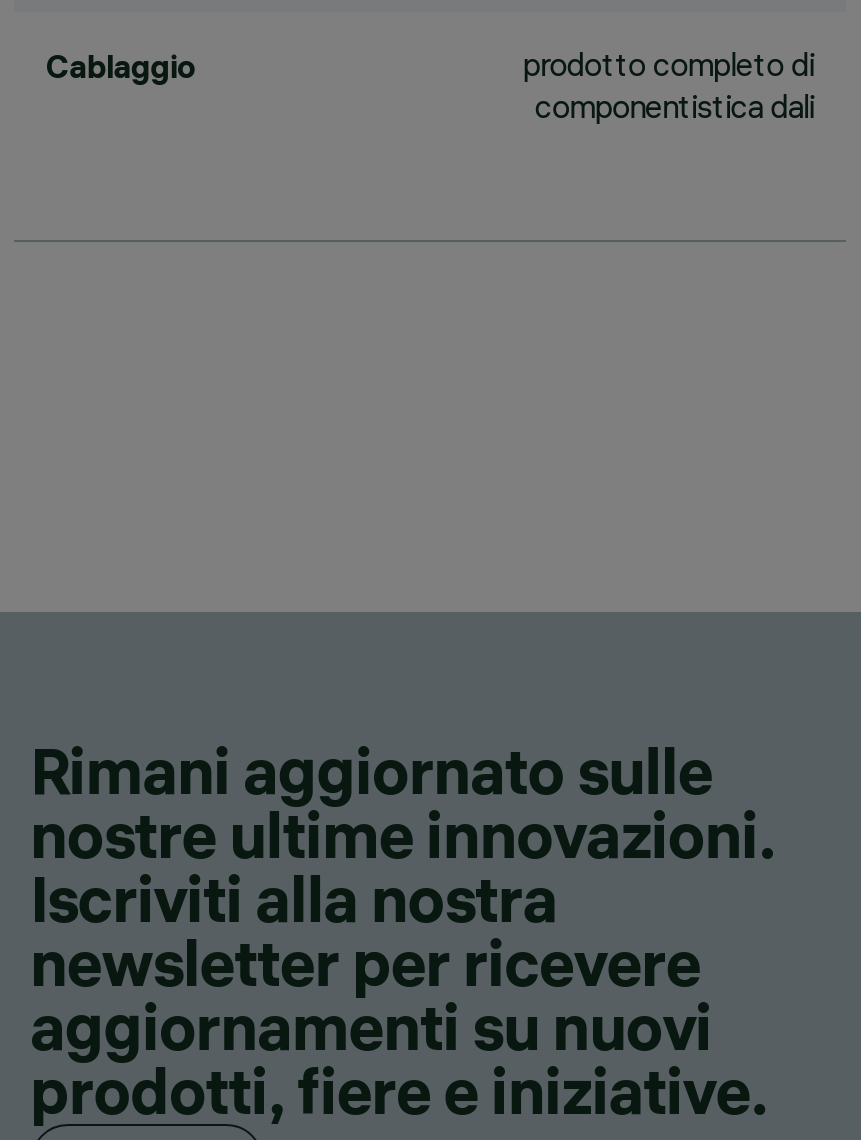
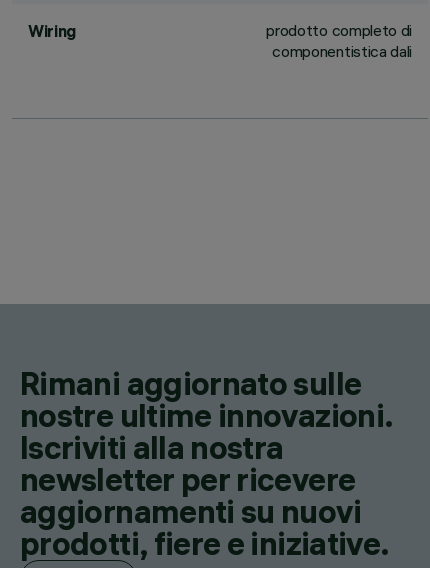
- Cablaggio
+ Wiring
